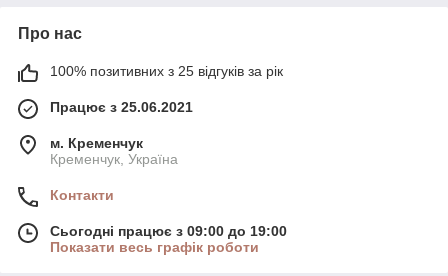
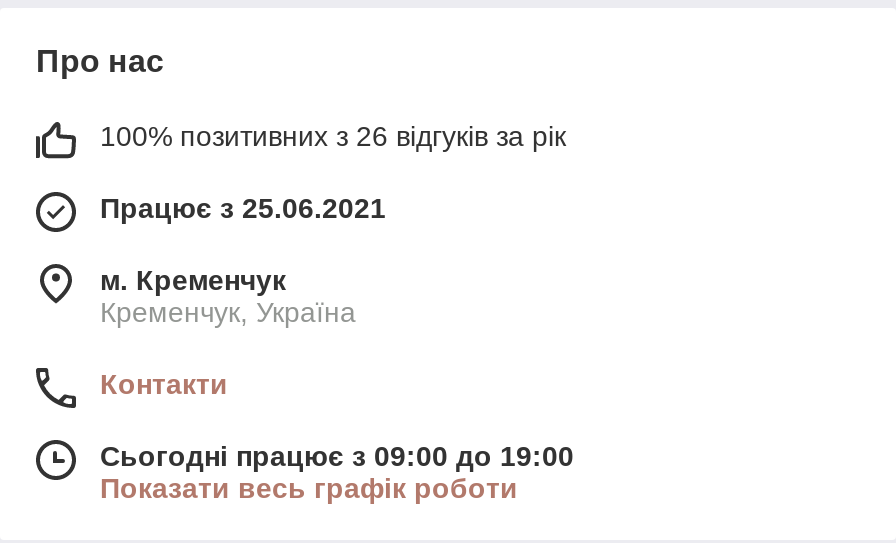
- 100% позитивних з 25 відгуків за рік
+ 100% позитивних з 26 відгуків за рік
